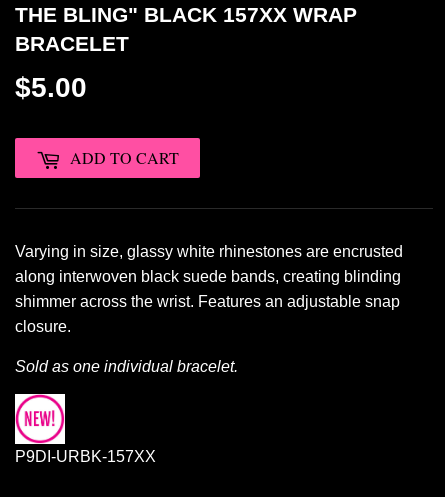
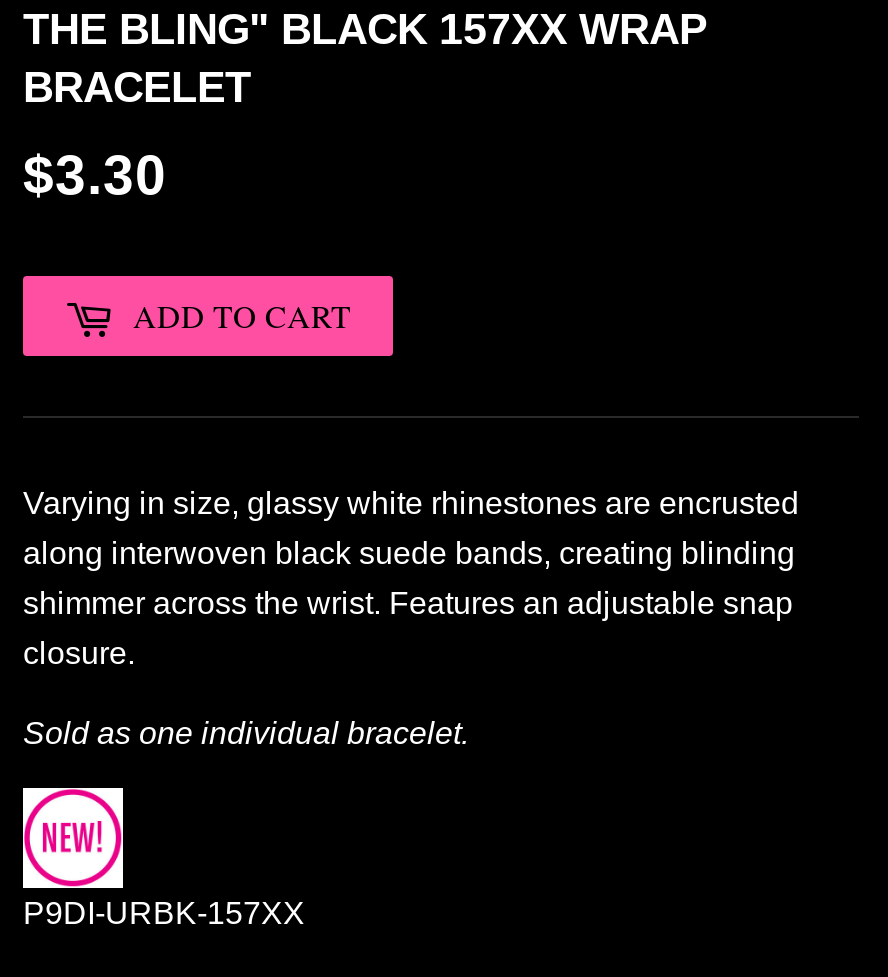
- $5.00
+ $3.30
